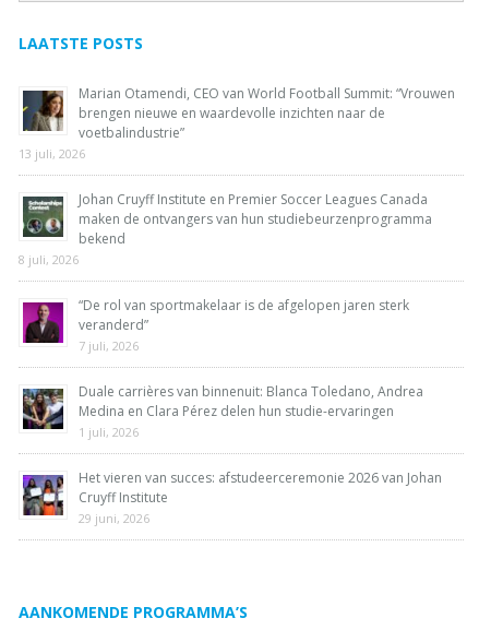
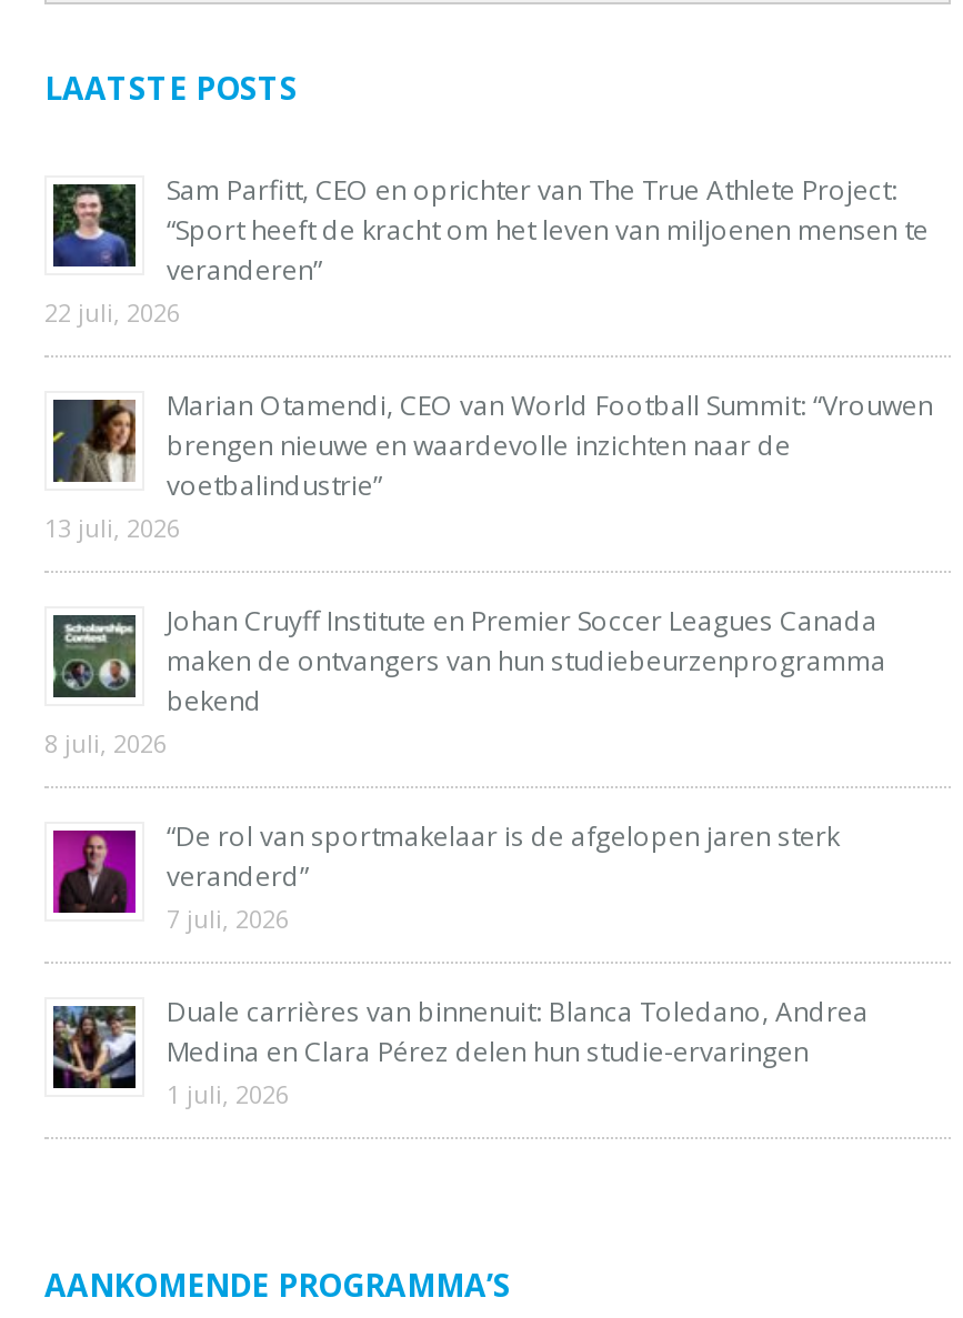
+ [image]
+ Sam Parfitt, CEO en oprichter van The True Athlete Project:
+ “Sport heeft de kracht om het leven van miljoenen mensen te
+ veranderen”
+ 22 juli, 2026

moved down: [image] | Marian Otamendi, CEO van World Football Summit: “Vrouwen | brengen nieuwe en waardevolle inzichten naar de | ... | Medina en Clara Pérez delen hun studie-ervaringen | 1 juli, 2026

- [image]
- Het vieren van succes: afstudeerceremonie 2026 van Johan
- Cruyff Institute
- 29 juni, 2026
